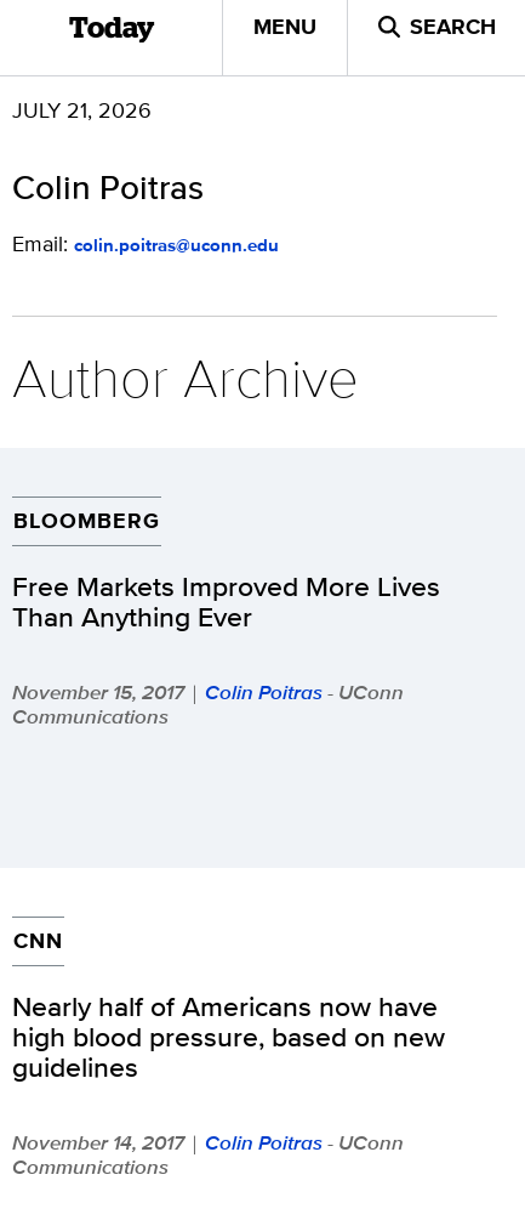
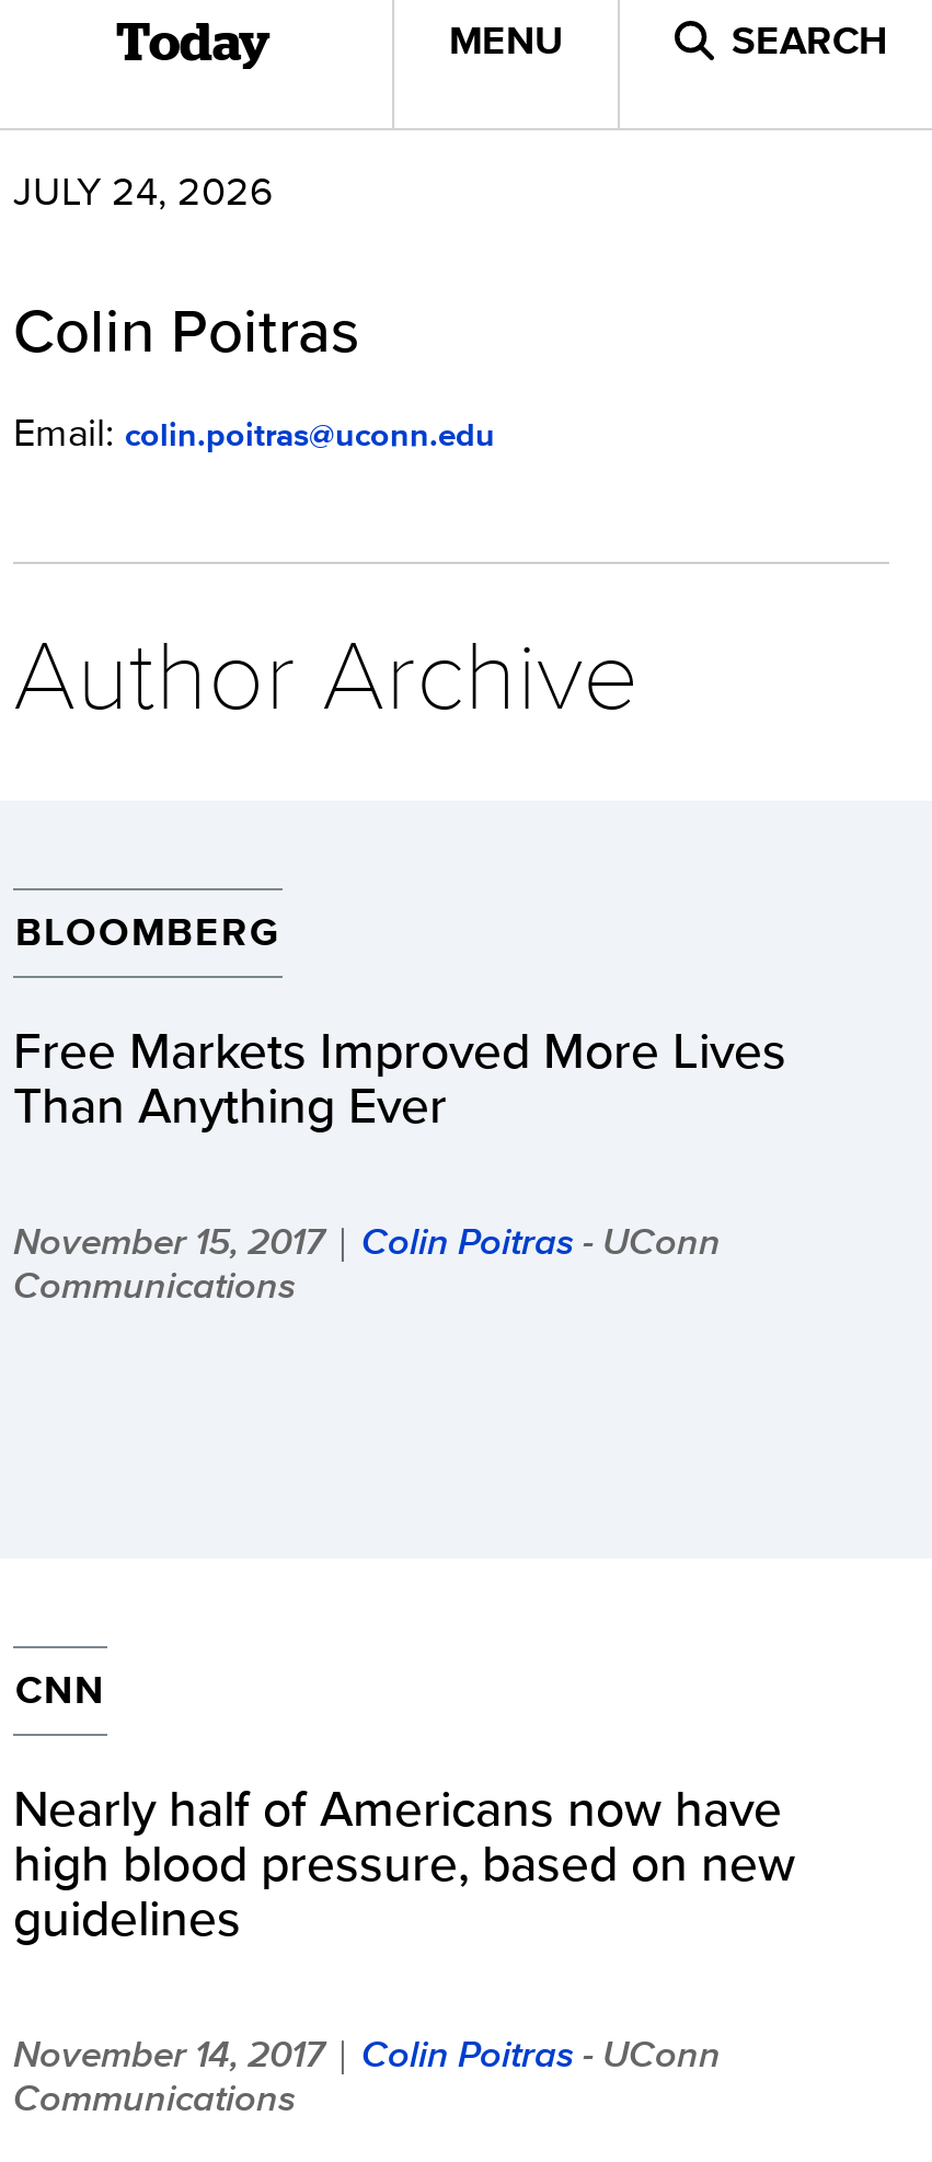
- JULY 21, 2026
+ JULY 24, 2026
